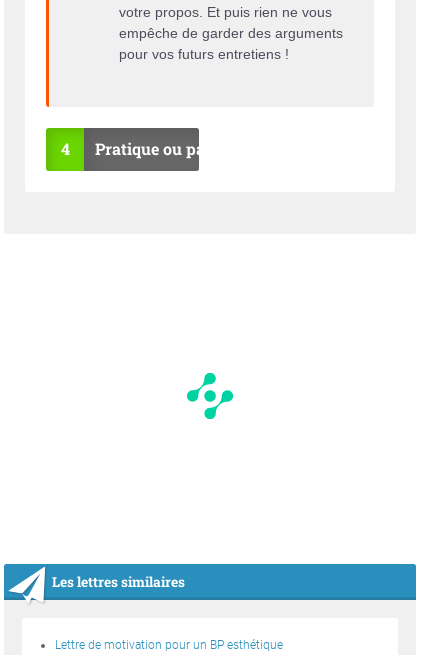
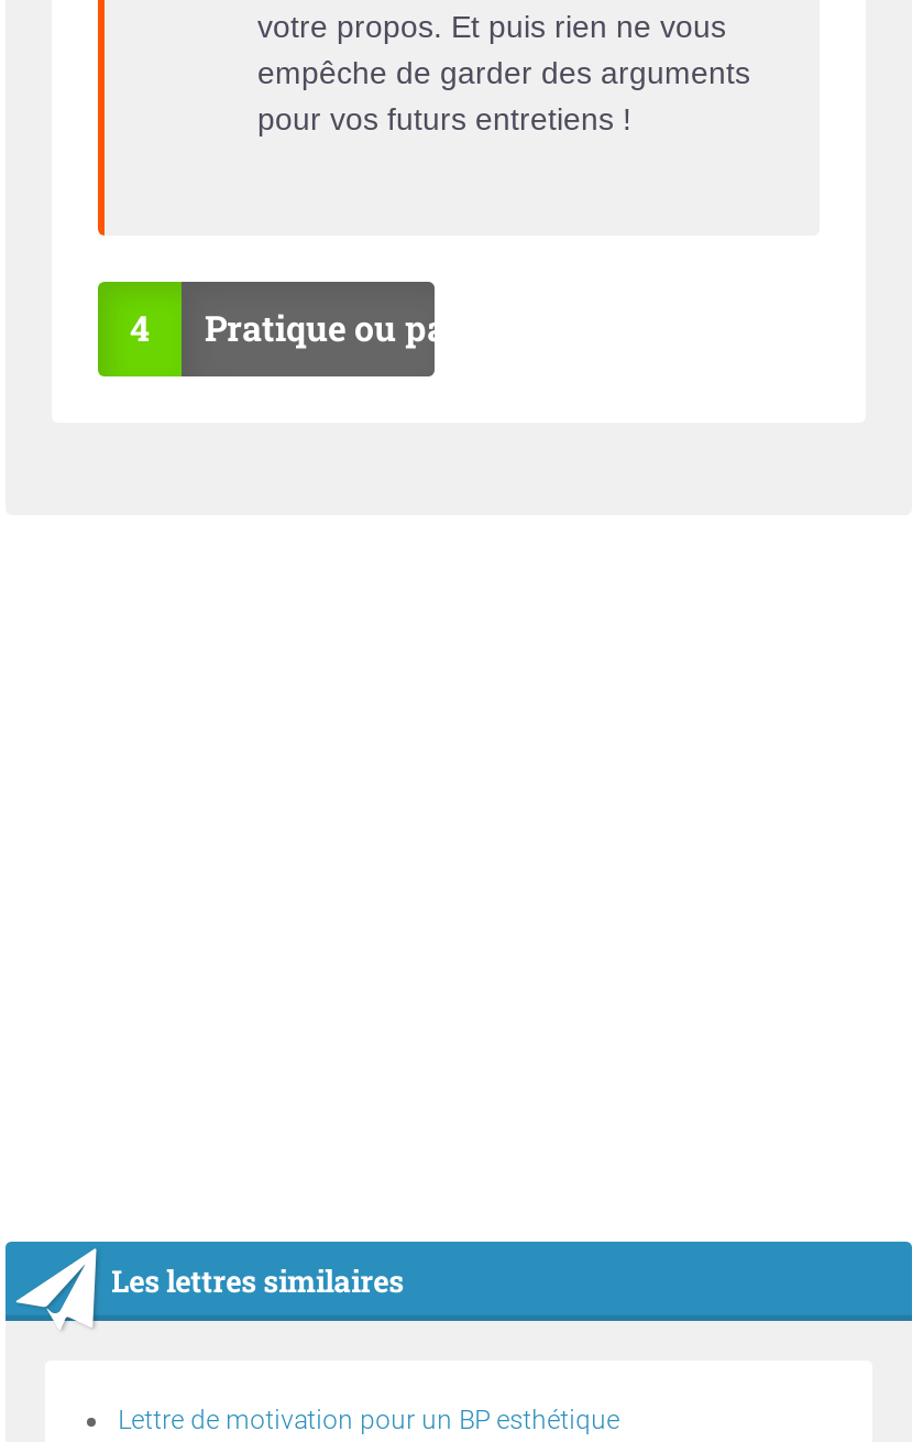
- [image]
